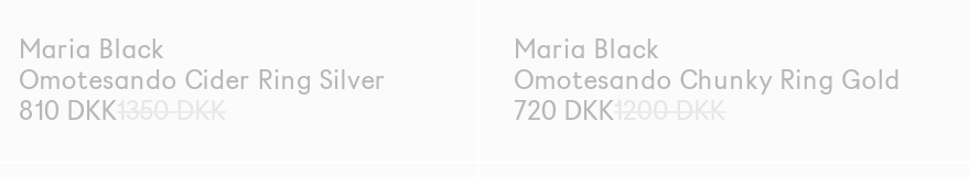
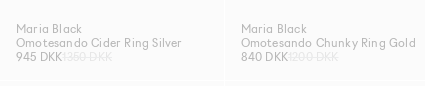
- 810 DKK
+ 945 DKK

- 720 DKK
+ 840 DKK
